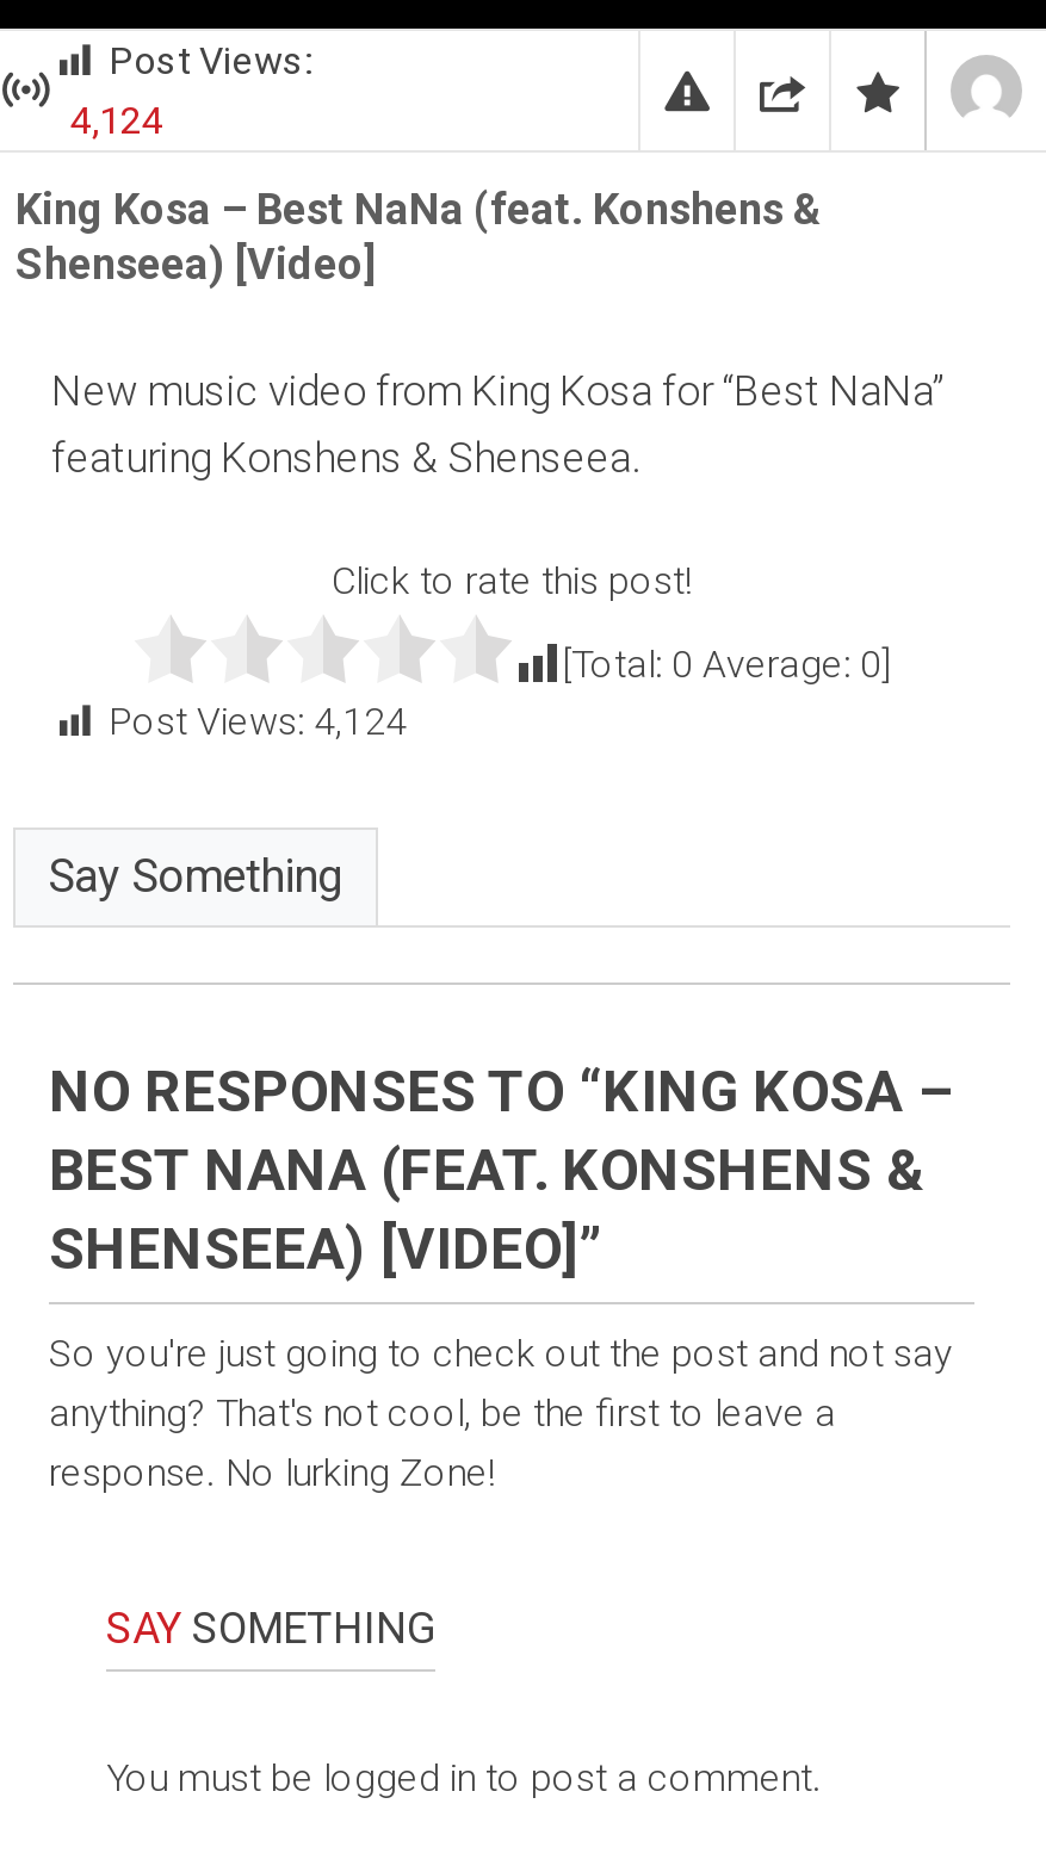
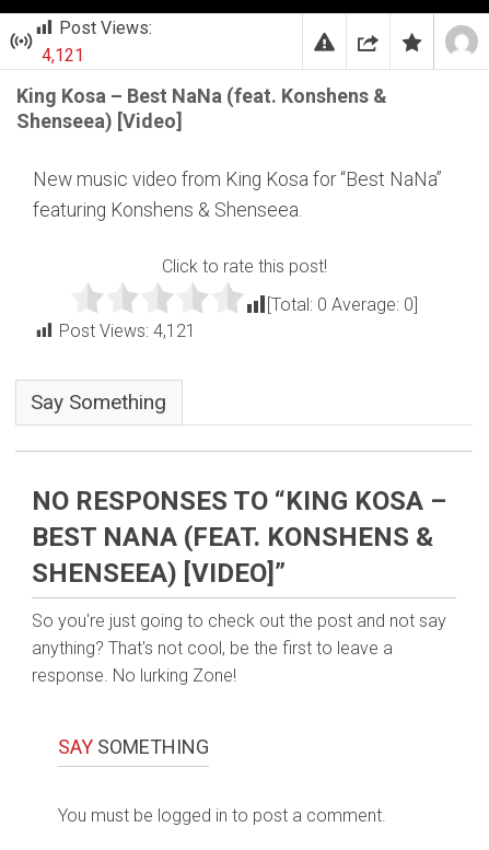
- 4,124
+ 4,121

- Post Views: 4,124
+ Post Views: 4,121
